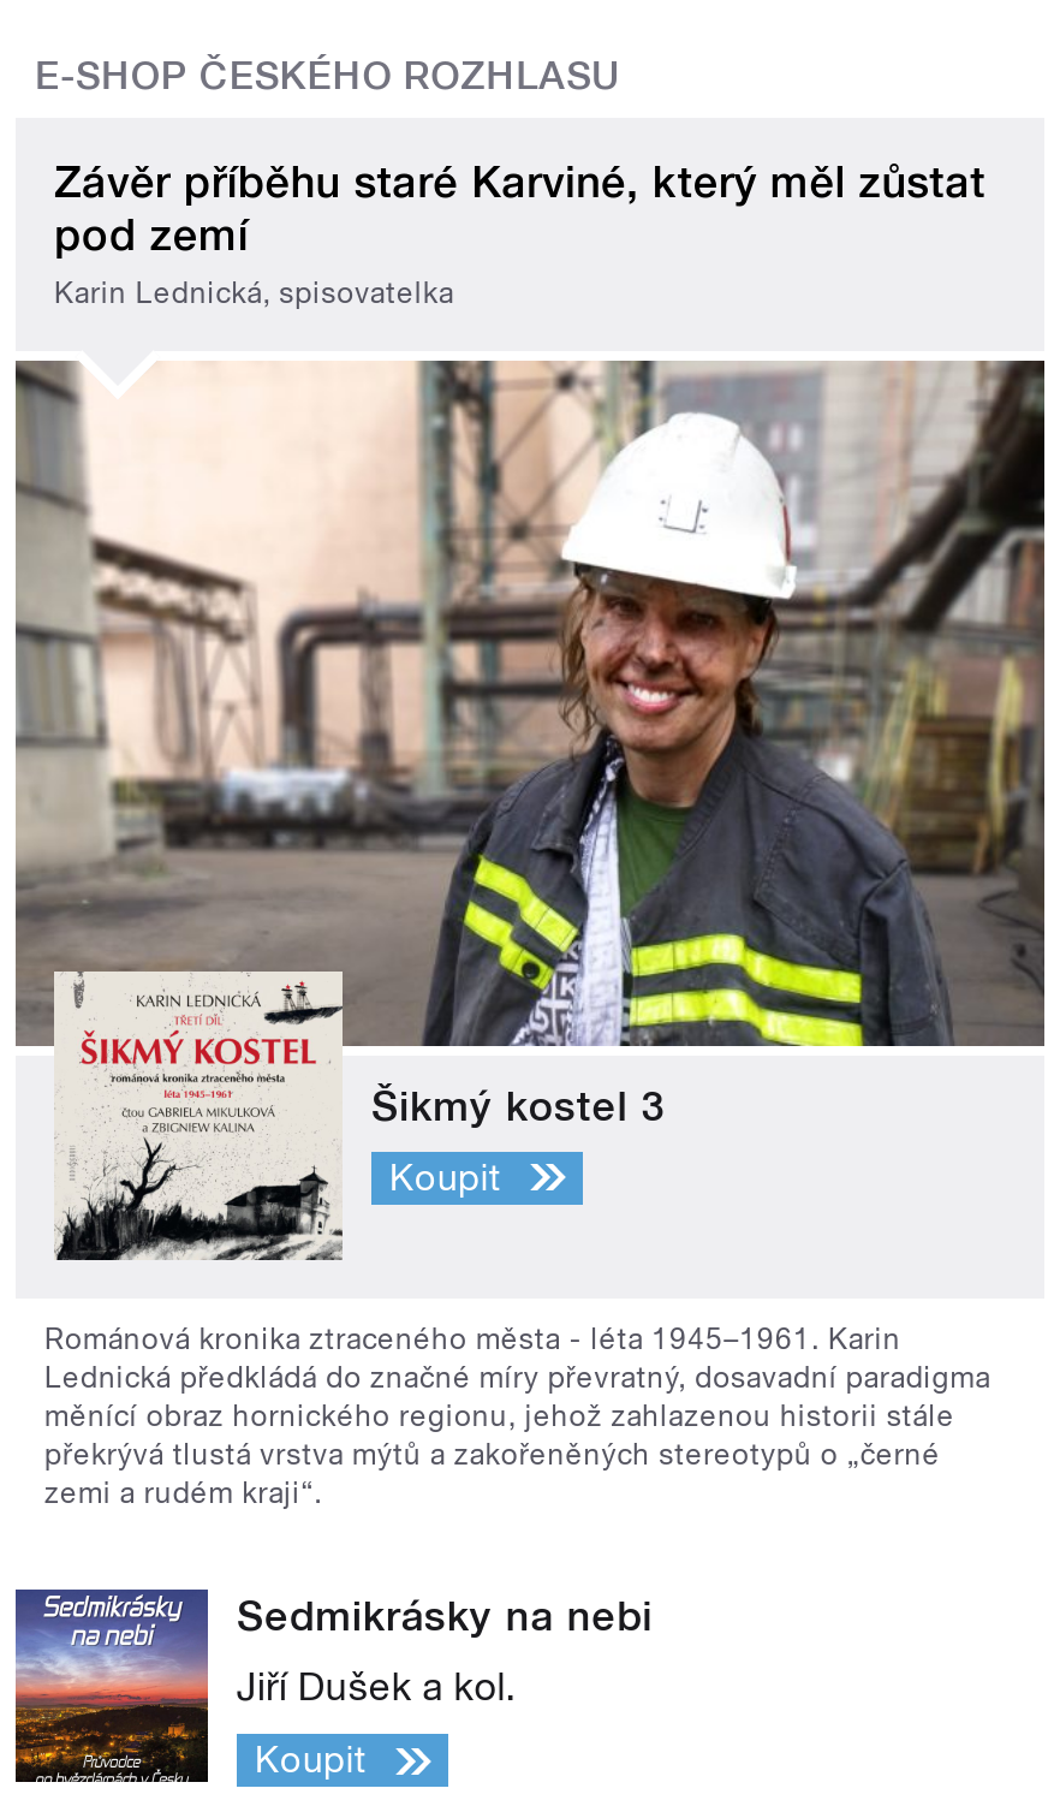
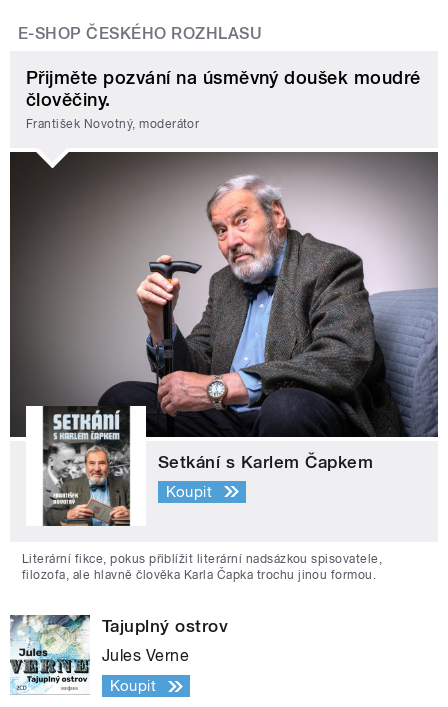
- Závěr příběhu staré Karviné, který měl zůstat
- pod zemí
- Karin Lednická, spisovatelka
+ Přijměte pozvání na úsměvný doušek moudré
+ člověčiny.
+ František Novotný, moderátor

- [image]
- Šikmý kostel 3
+ [image]
+ Setkání s Karlem Čapkem

- Románová kronika ztraceného města - léta 1945–1961. Karin
- Lednická předkládá do značné míry převratný, dosavadní paradigma
- měnící obraz hornického regionu, jehož zahlazenou historii stále
- překrývá tlustá vrstva mýtů a zakořeněných stereotypů o „černé
- zemi a rudém kraji“.
+ Literární fikce, pokus přiblížit literární nadsázkou spisovatele,
+ filozofa, ale hlavně člověka Karla Čapka trochu jinou formou.

- [image]
- Jiří Dušek a kol.
+ [image]
+ Jules Verne

- Sedmikrásky na nebi
+ Tajuplný ostrov
